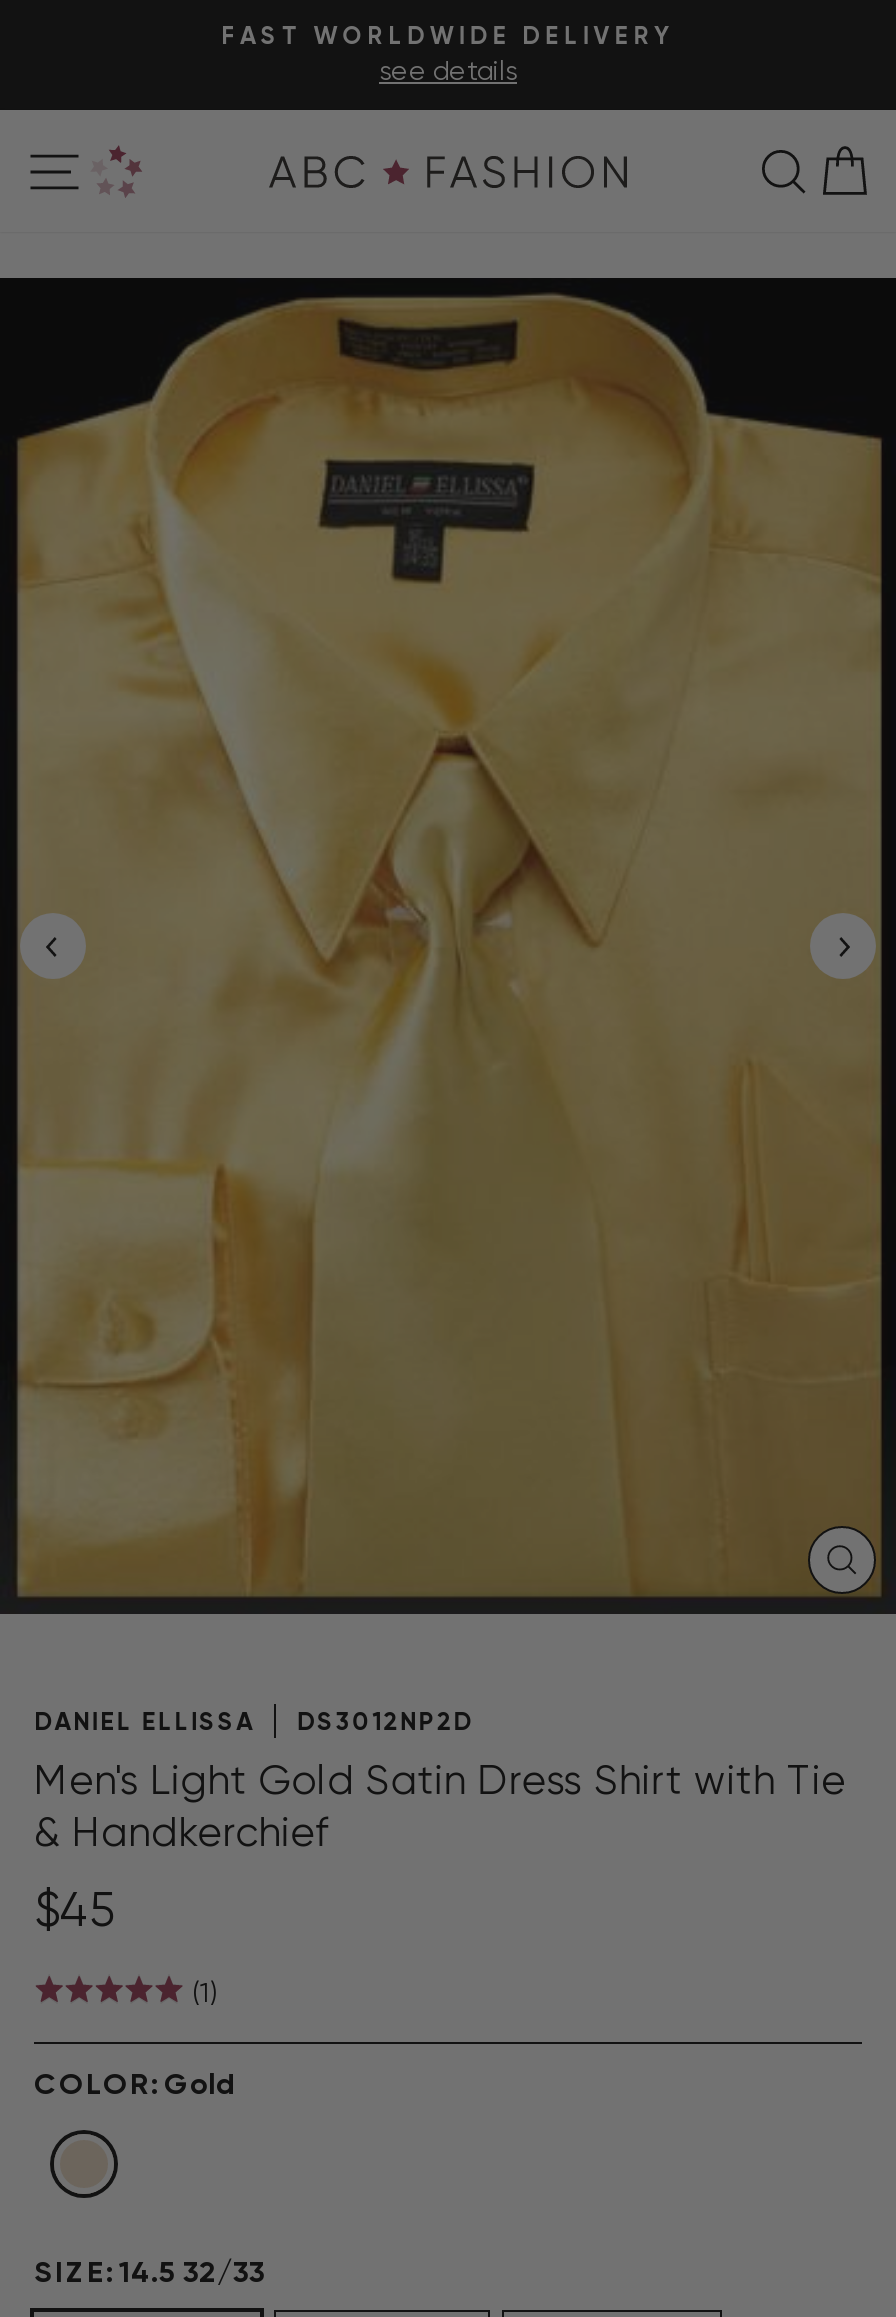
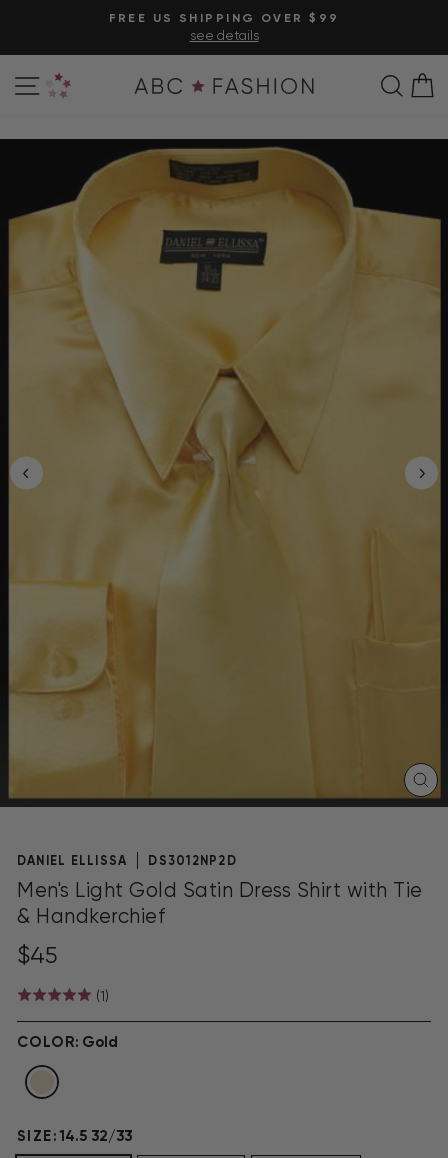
- FAST WORLDWIDE DELIVERY
+ FREE US SHIPPING OVER $99
